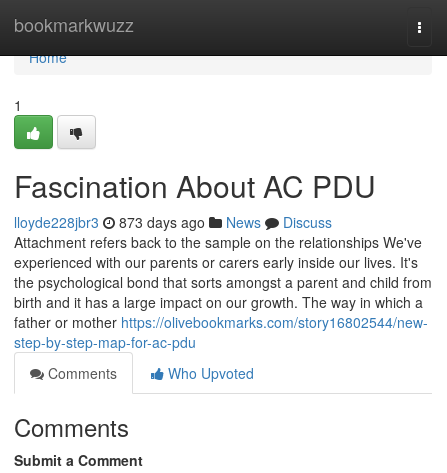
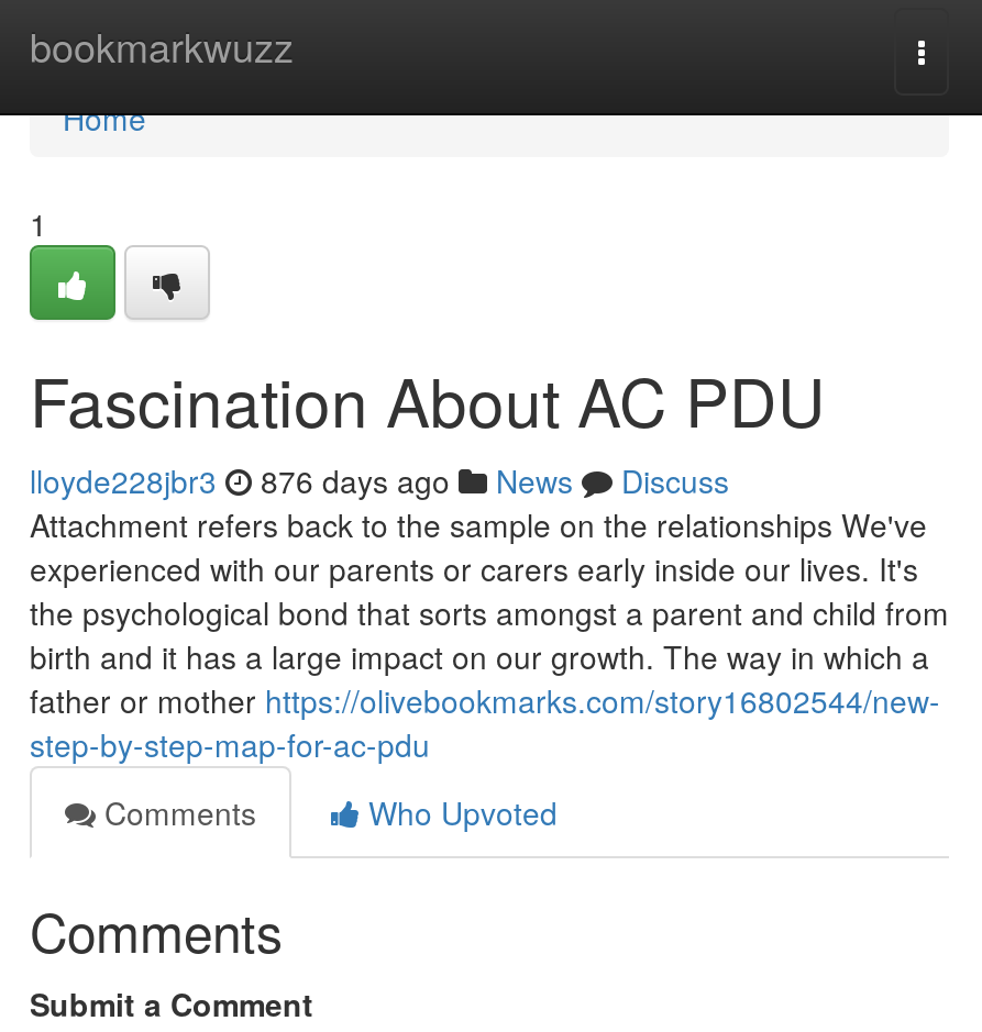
- lloyde228jbr3 873 days ago News Discuss
+ lloyde228jbr3 876 days ago News Discuss
